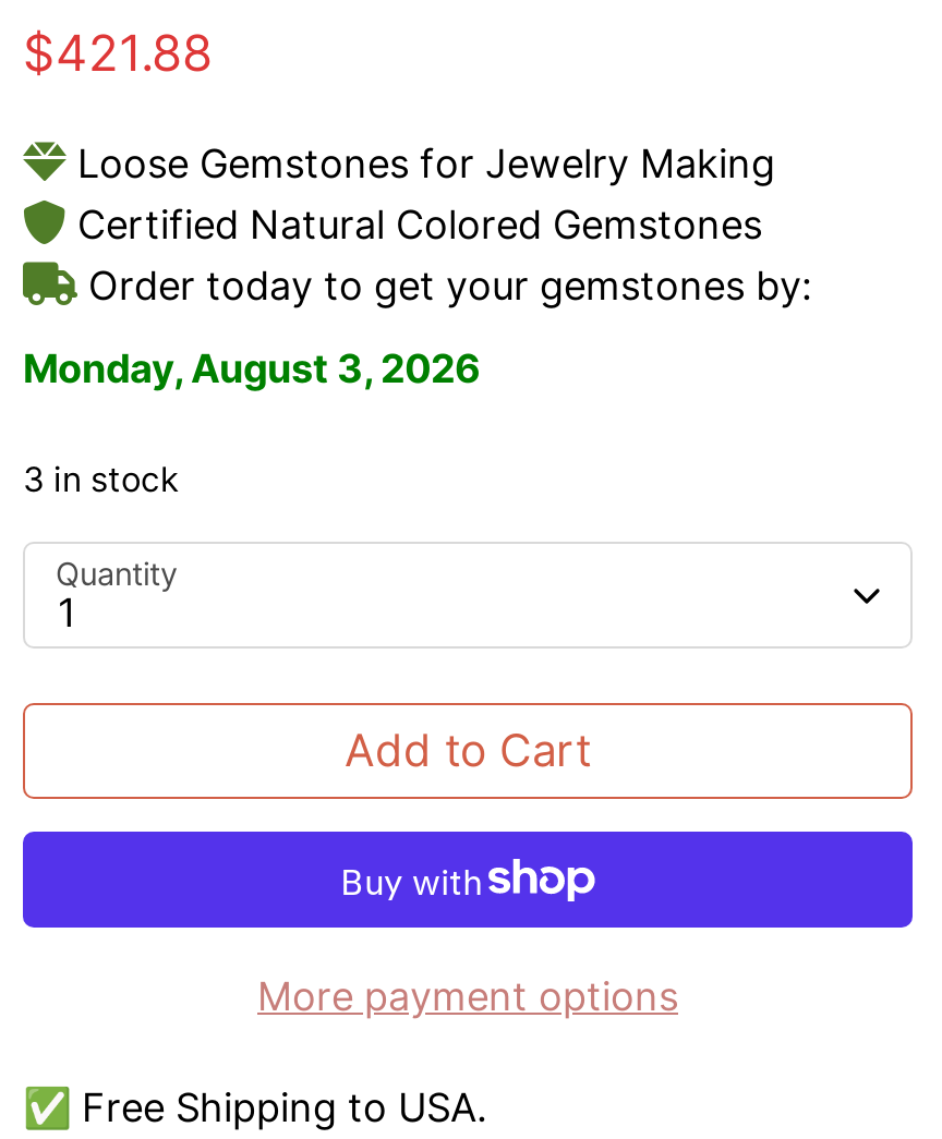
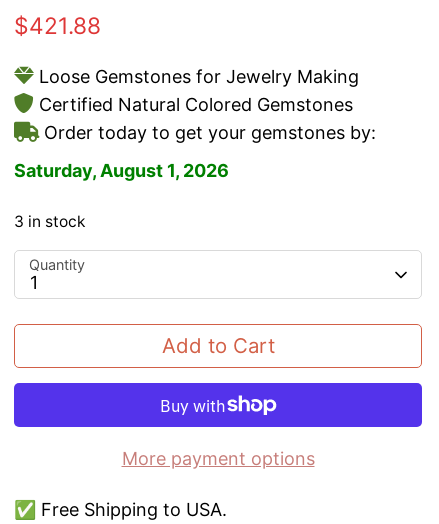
- Monday, August 3, 2026
+ Saturday, August 1, 2026
